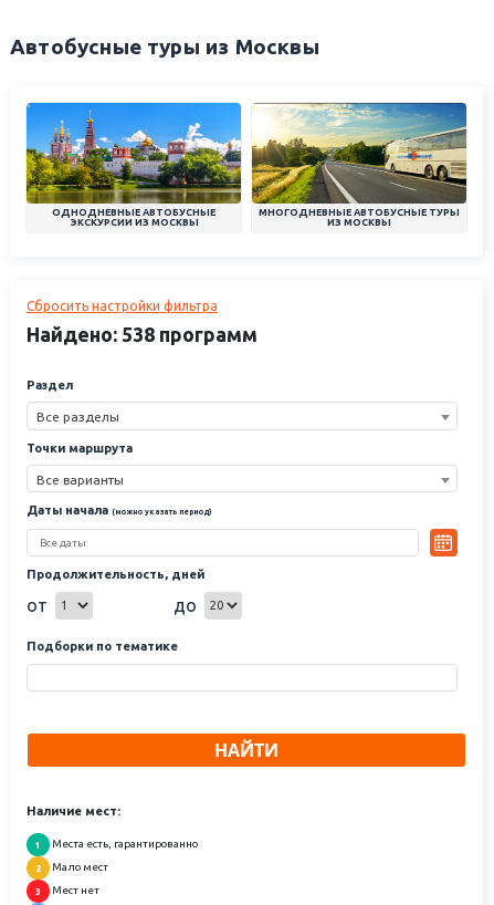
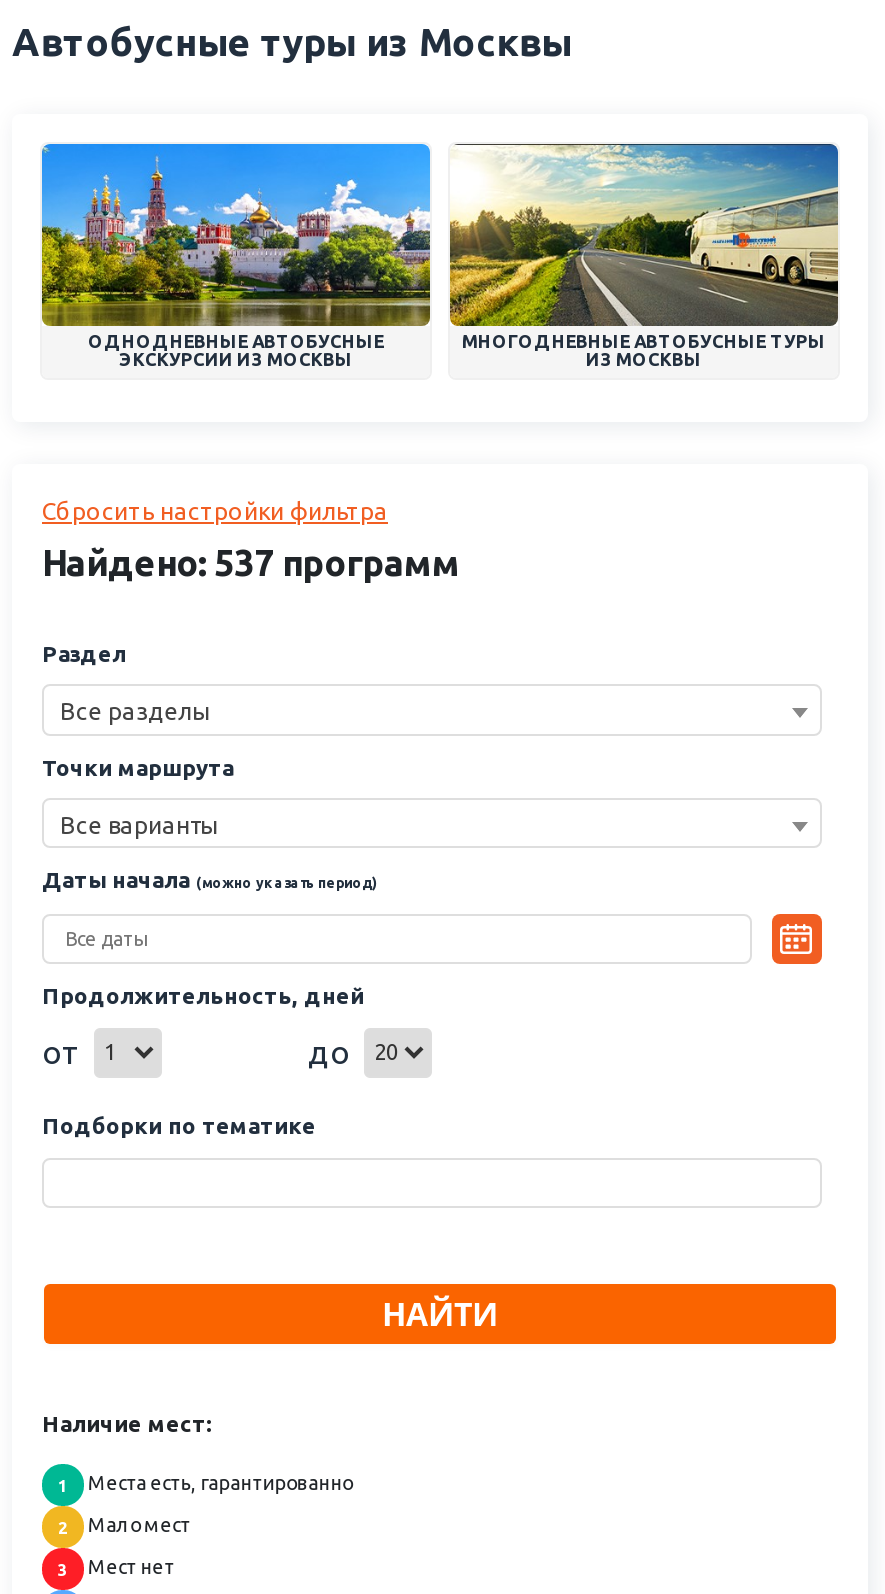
- Найдено: 538 программ
+ Найдено: 537 программ
